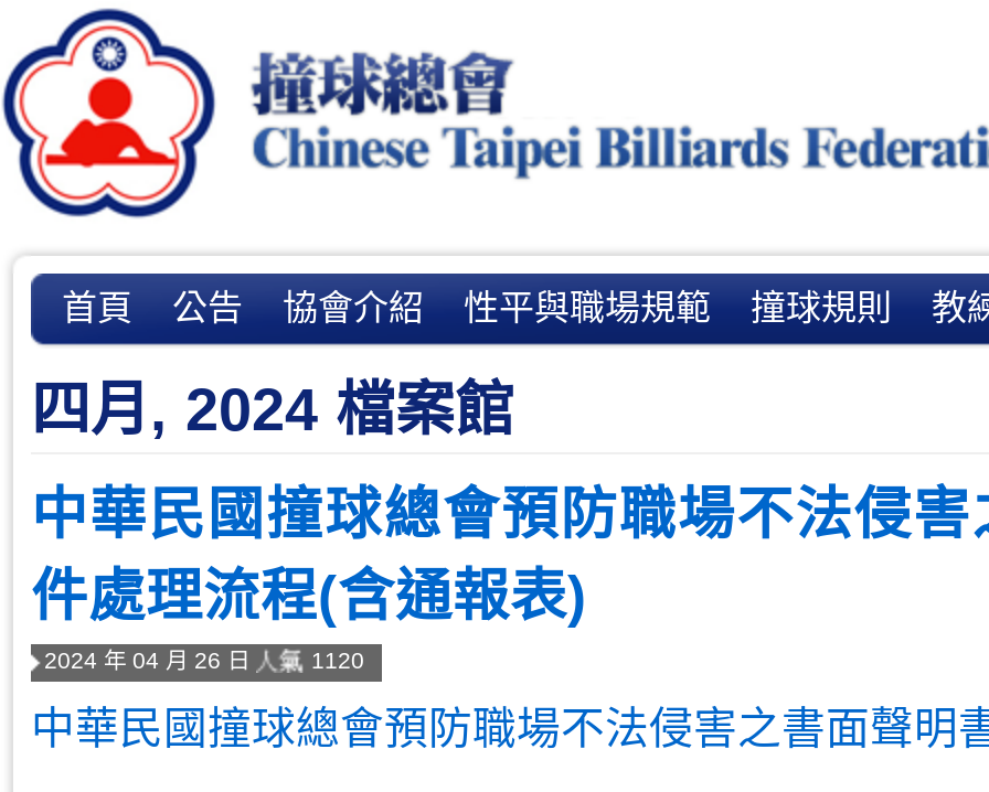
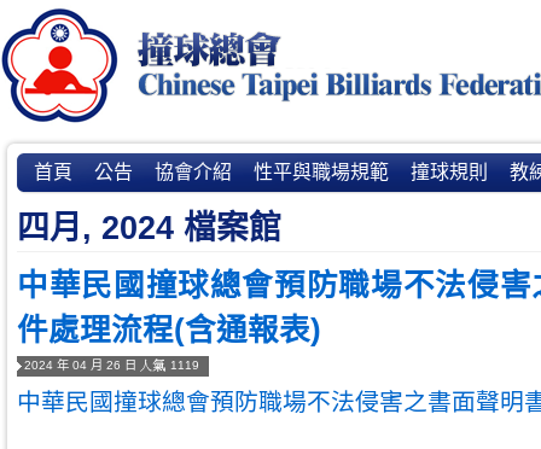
- 2024 年 04 月 26 日 1120
+ 2024 年 04 月 26 日 1119
